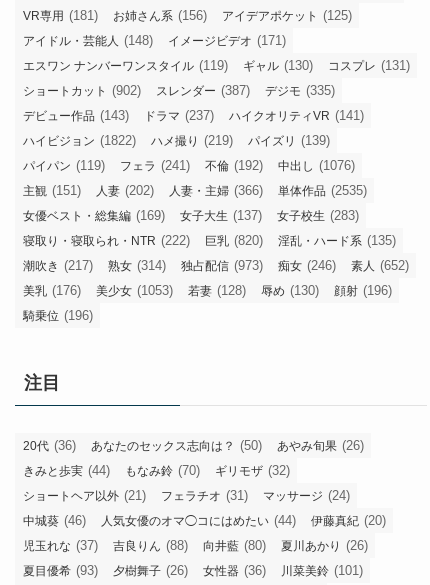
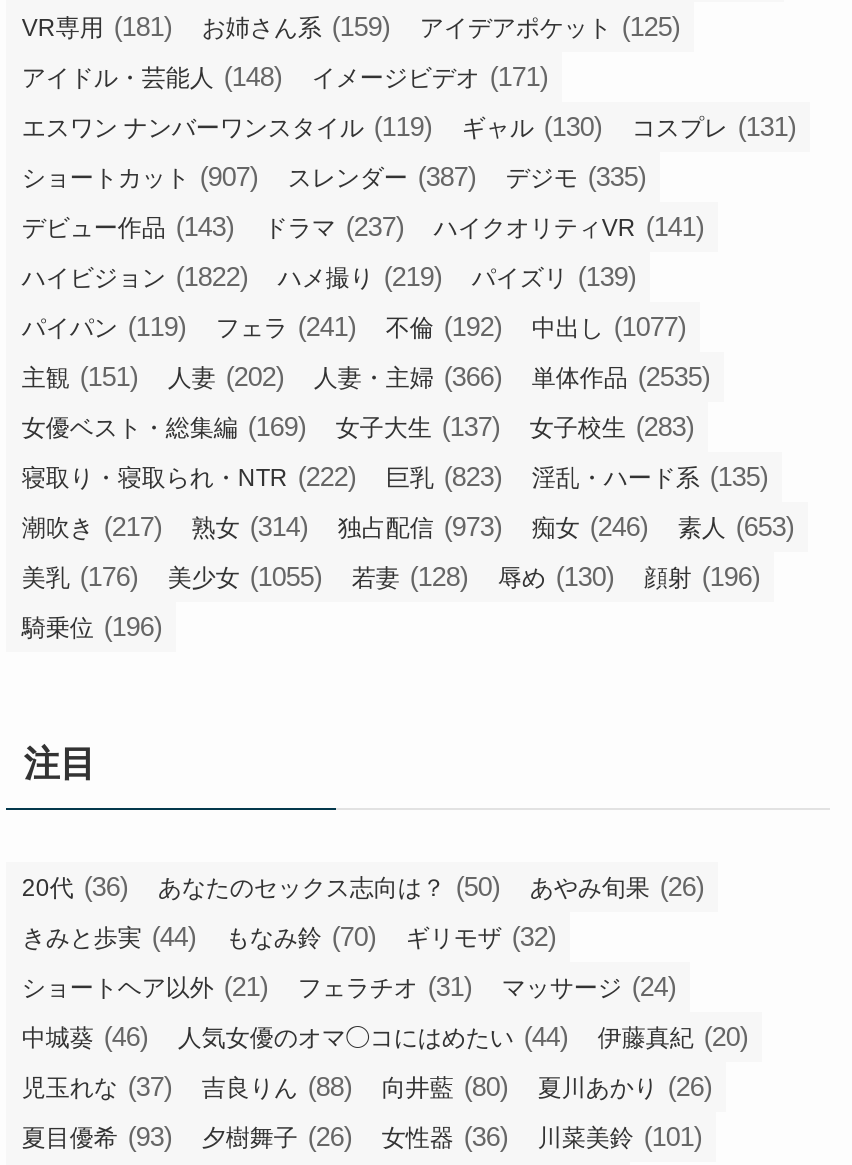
- VR専用(181) お姉さん系(156) アイデアポケット(125)
+ VR専用(181) お姉さん系(159) アイデアポケット(125)

- ショートカット(902)
+ ショートカット(907)

- パイパン(119) フェラ(241) 不倫(192) 中出し(1076)
+ パイパン(119) フェラ(241) 不倫(192) 中出し(1077)

- 寝取り・寝取られ・NTR (222) 巨乳(820) 淫乱・ハード系(135)
+ 寝取り・寝取られ・NTR (222) 巨乳(823) 淫乱・ハード系(135)

- 潮吹き(217) 熟女(314) 独占配信(973) 痴女(246) 素人(652)
+ 潮吹き(217) 熟女(314) 独占配信(973) 痴女(246) 素人(653)

- 美乳(176) 美少女(1053) 若妻(128) 辱め(130) 顔射(196)
+ 美乳(176) 美少女(1055) 若妻(128) 辱め(130) 顔射(196)
